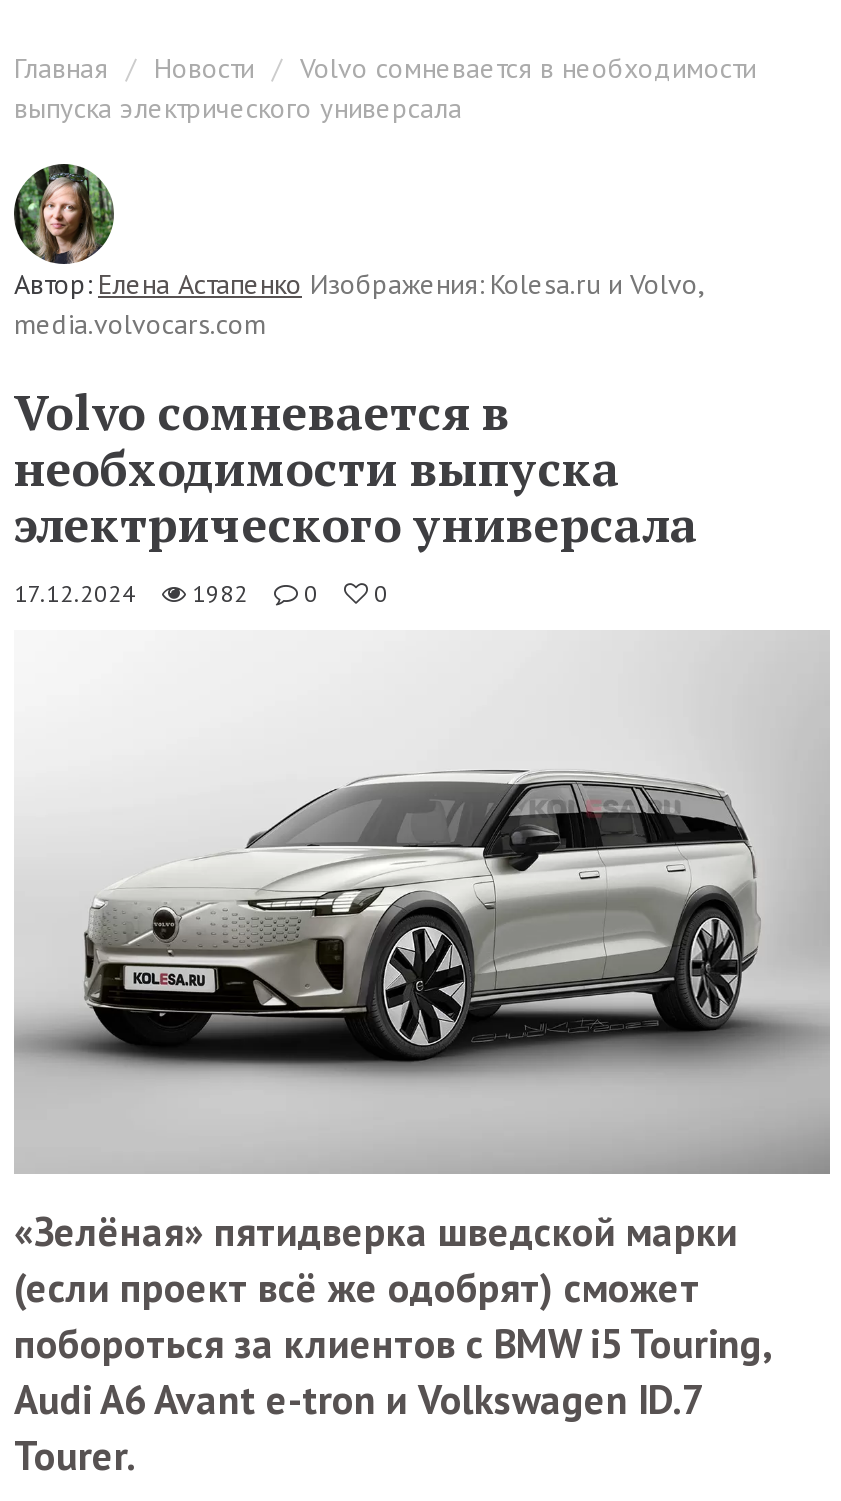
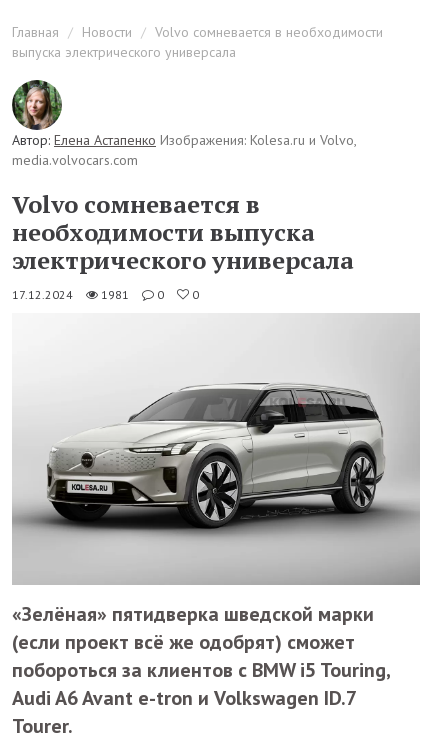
- 17.12.2024 1982 0 0
+ 17.12.2024 1981 0 0
